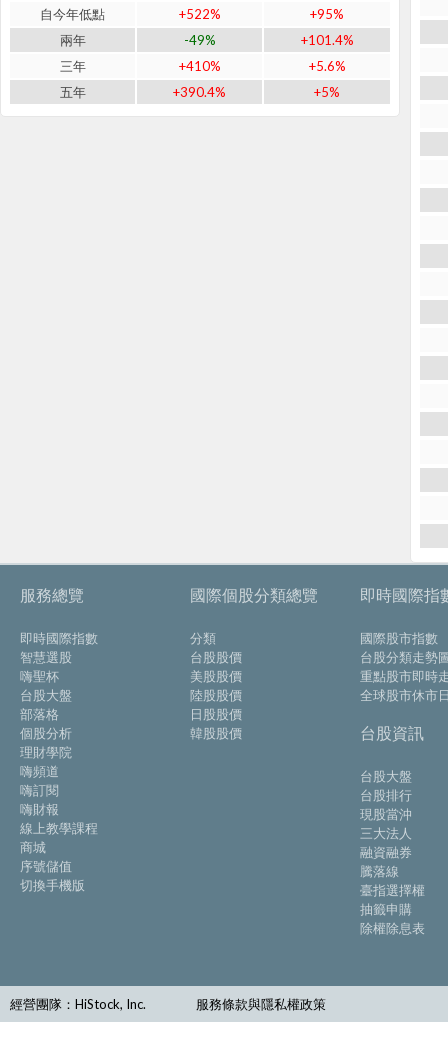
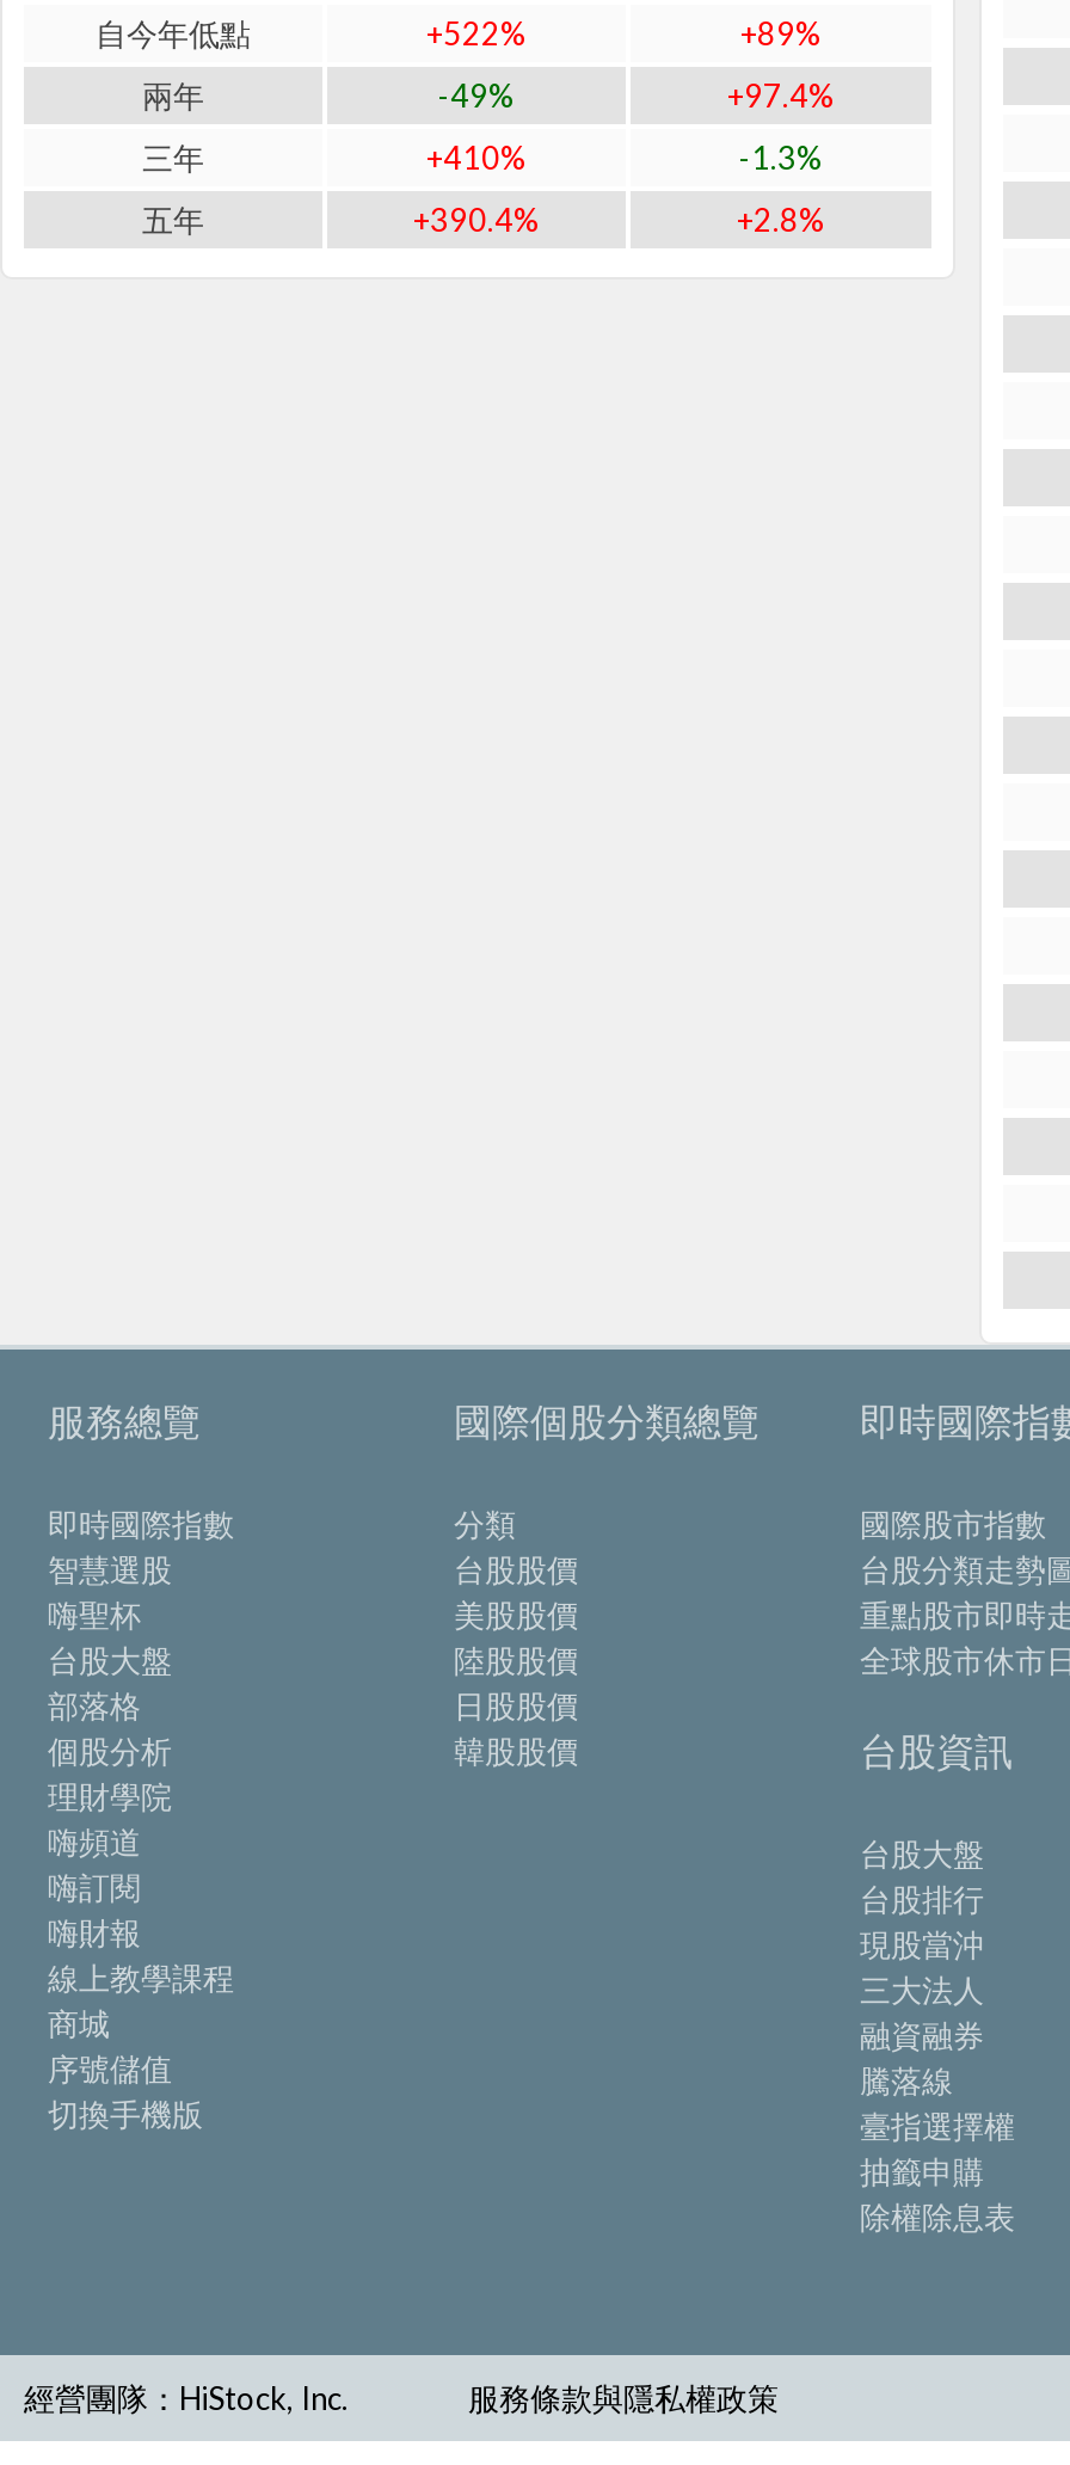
- +95%
+ +89%

- +101.4%
+ +97.4%

- +5.6%
+ -1.3%

- +5%
+ +2.8%
